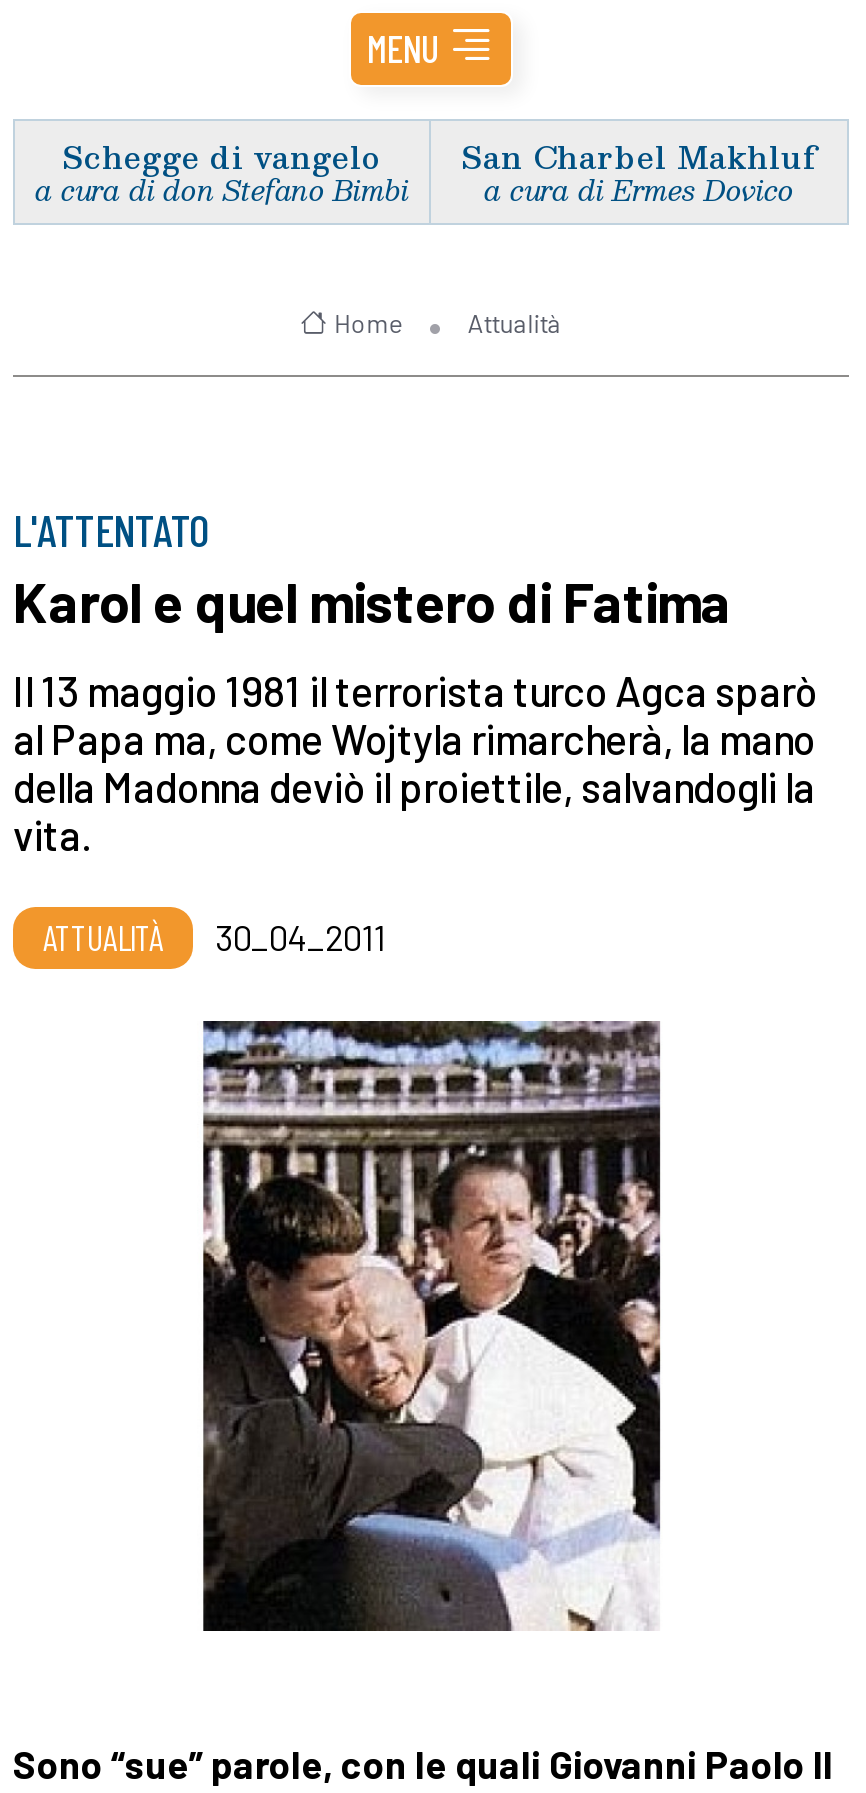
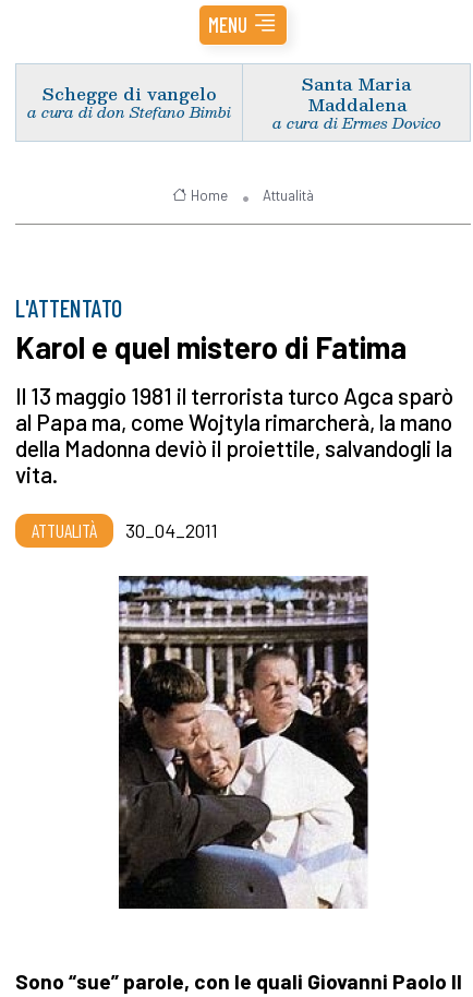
- San Charbel Makhluf
+ Santa Maria
+ Maddalena
